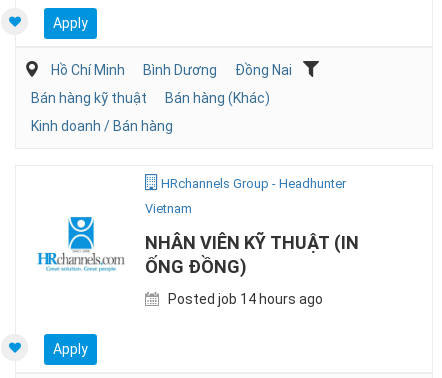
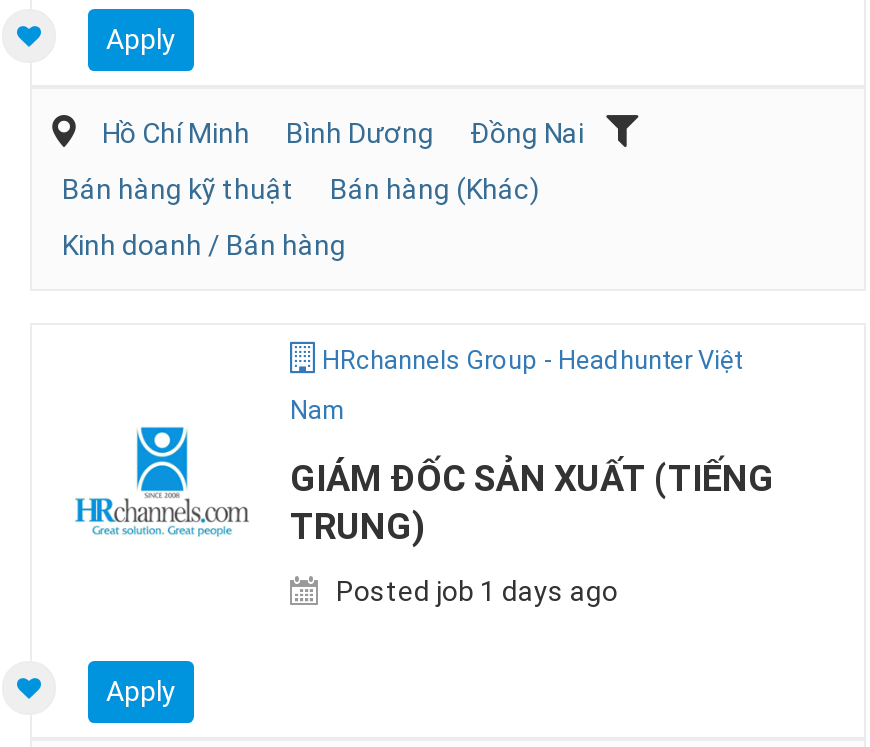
- HRchannels Group - Headhunter
+ HRchannels Group - Headhunter Việt

- Vietnam
+ Nam

- NHÂN VIÊN KỸ THUẬT (IN
- ỐNG ĐỒNG)
+ GIÁM ĐỐC SẢN XUẤT (TIẾNG
+ TRUNG)

- Posted job 14 hours ago
+ Posted job 1 days ago
